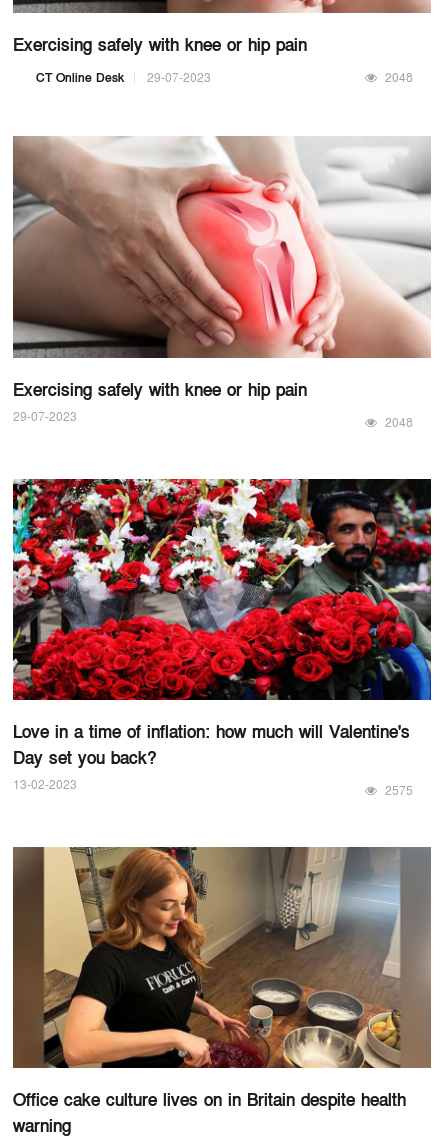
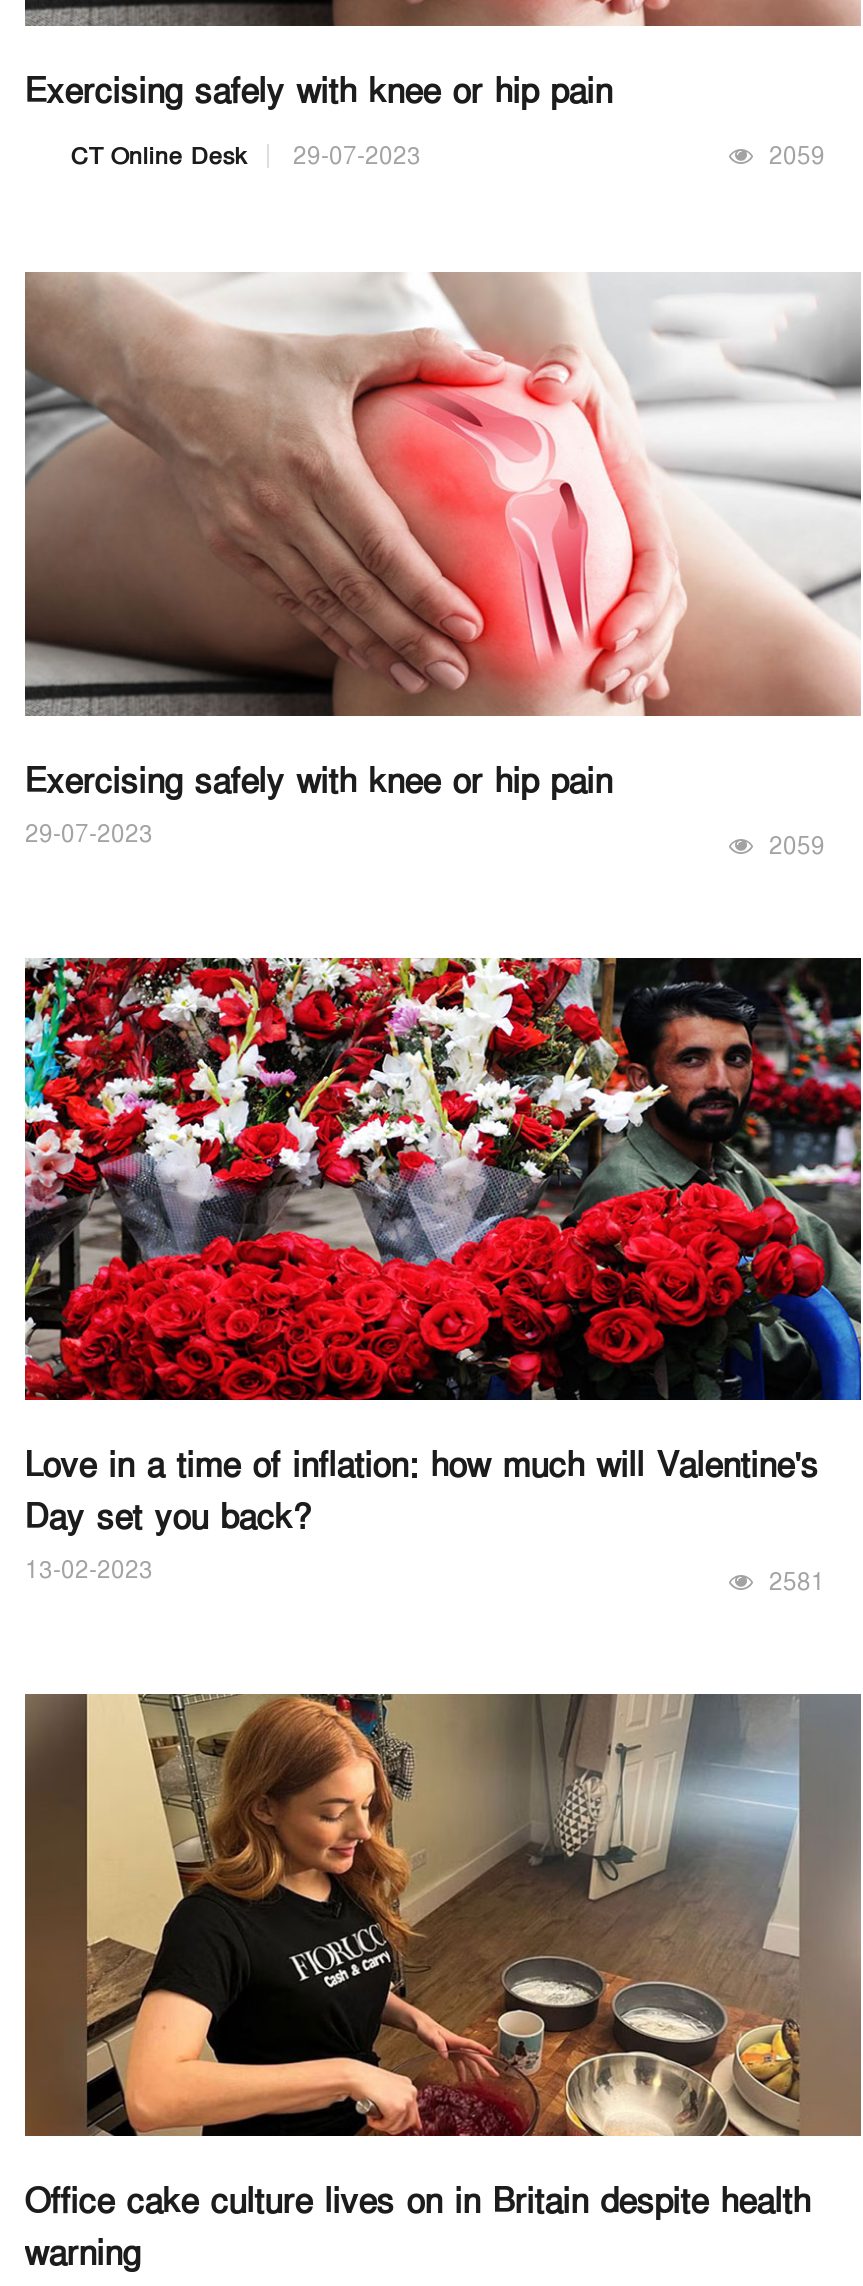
- 2048
+ 2059

- 2048
+ 2059

- 2575
+ 2581
